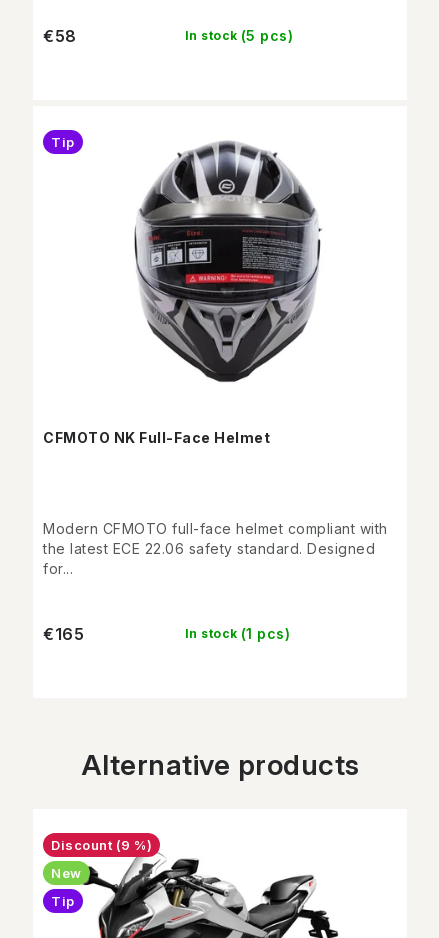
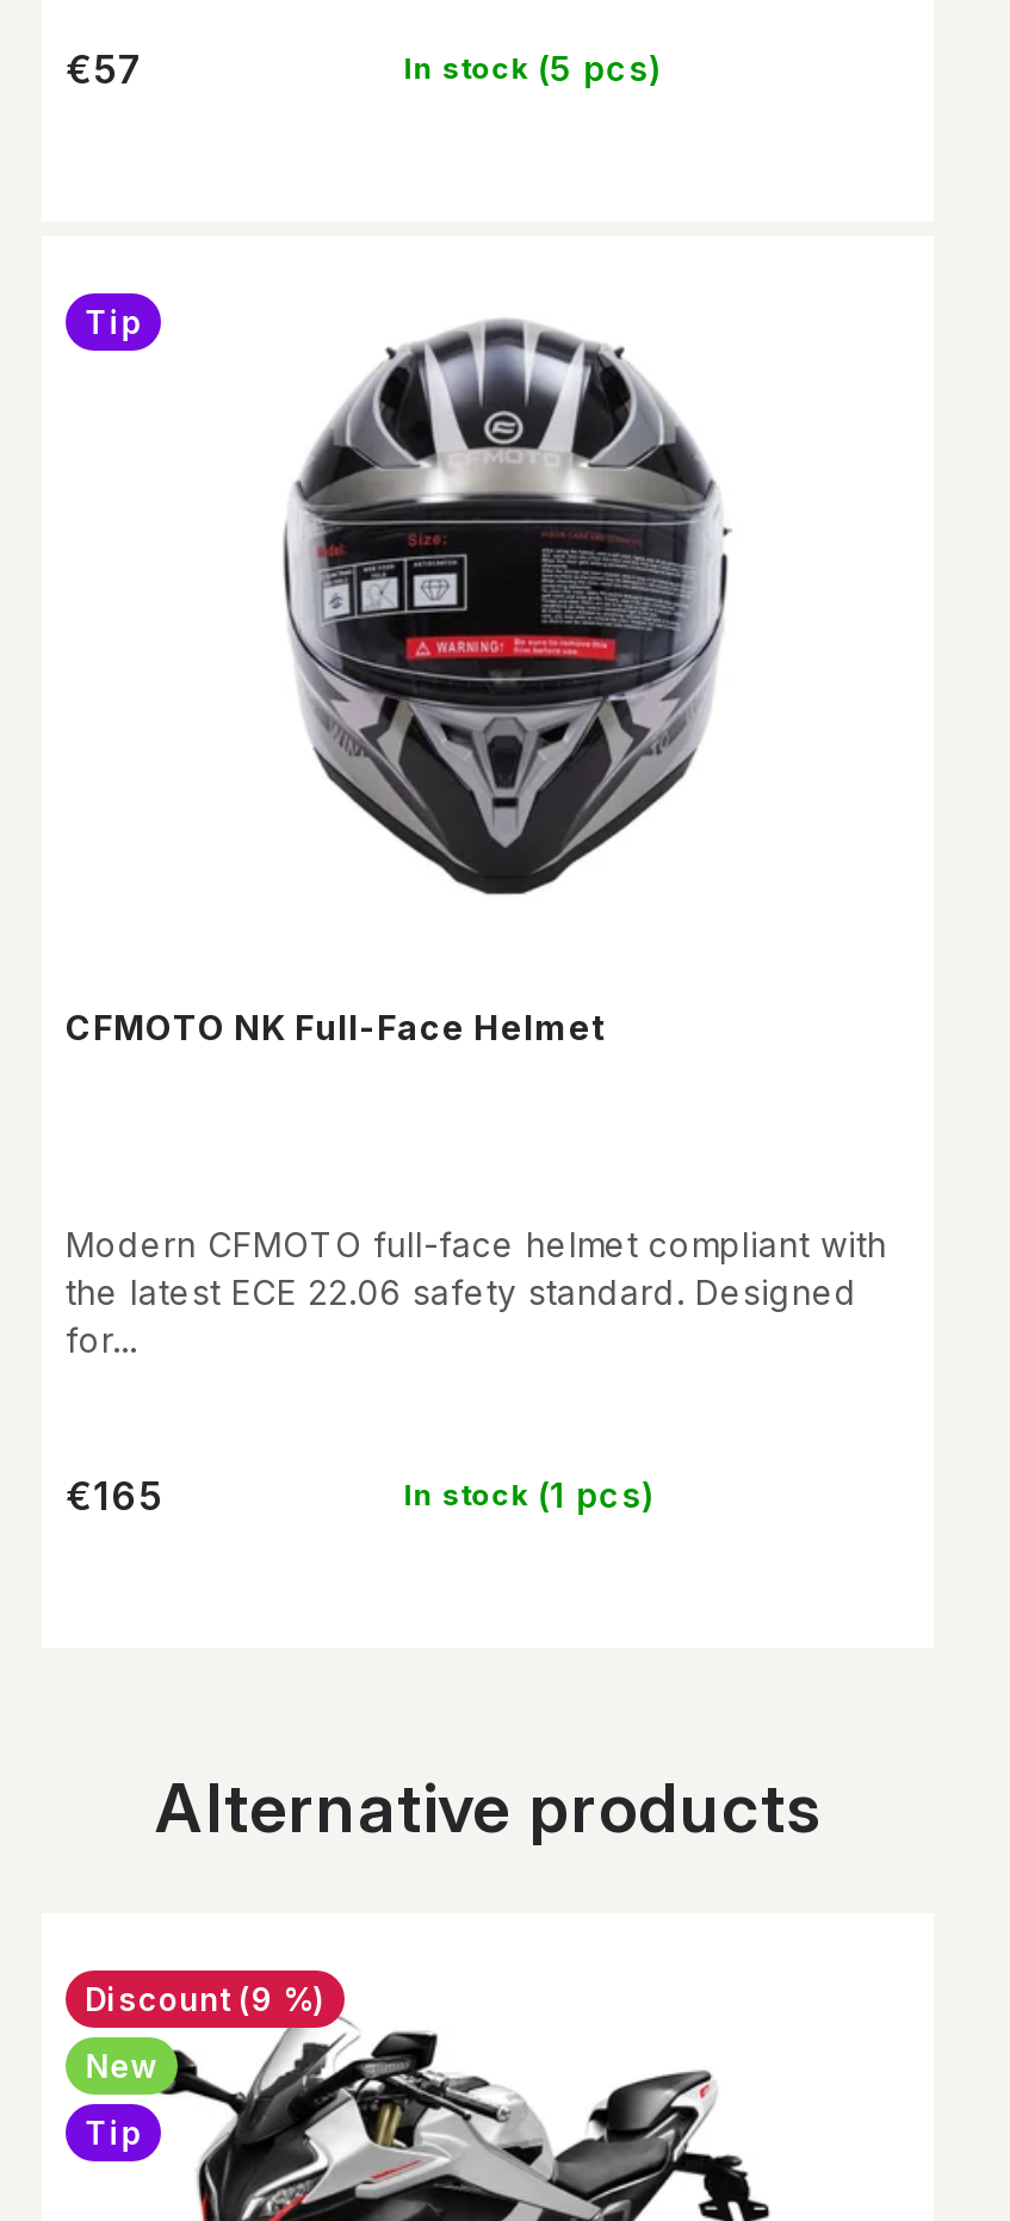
- €58
+ €57
